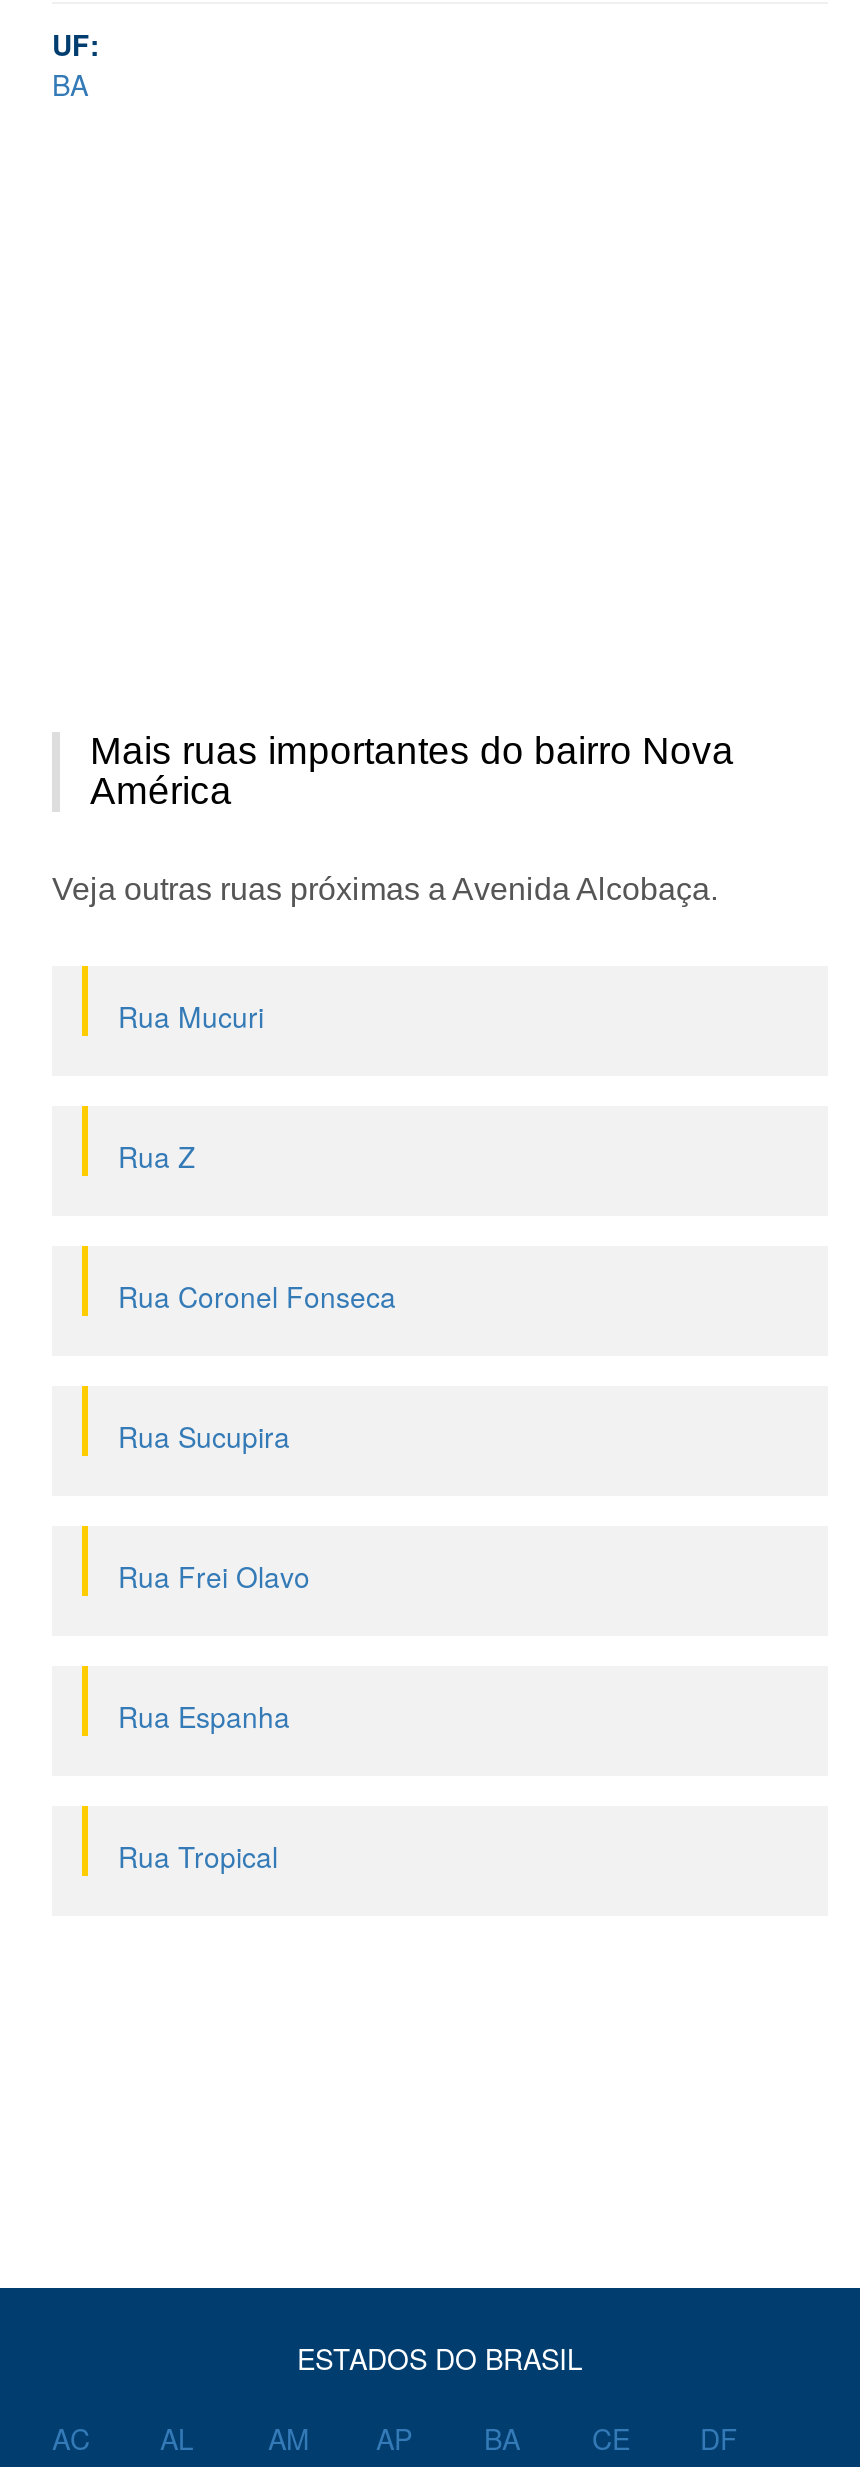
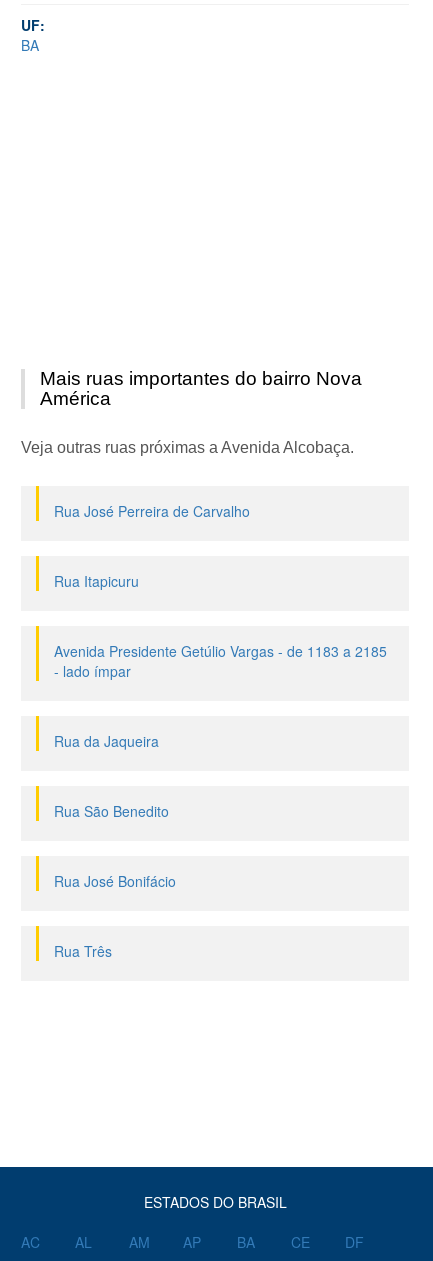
- Rua Mucuri
+ Rua José Perreira de Carvalho

- Rua Z
+ Rua Itapicuru

- Rua Coronel Fonseca
+ Avenida Presidente Getúlio Vargas - de 1183 a 2185
+ - lado ímpar

- Rua Sucupira
+ Rua da Jaqueira

- Rua Frei Olavo
+ Rua São Benedito

- Rua Espanha
+ Rua José Bonifácio

- Rua Tropical
+ Rua Três
